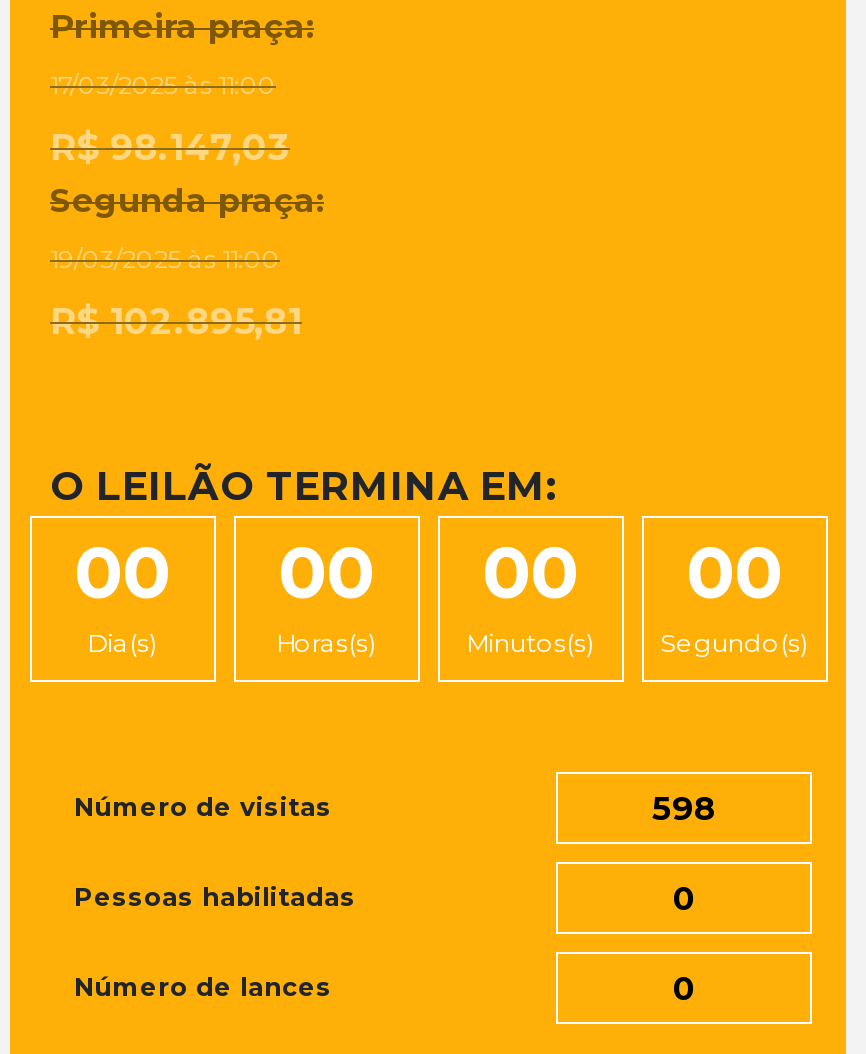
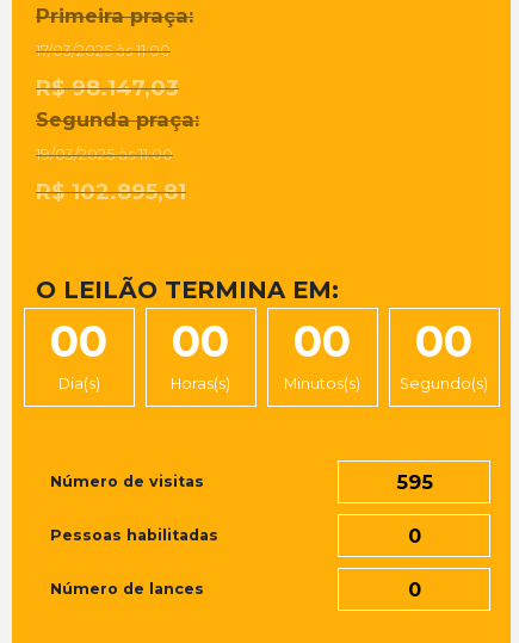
- 598
+ 595
